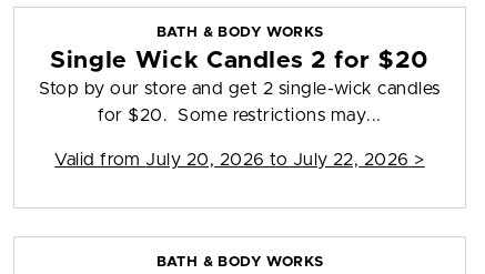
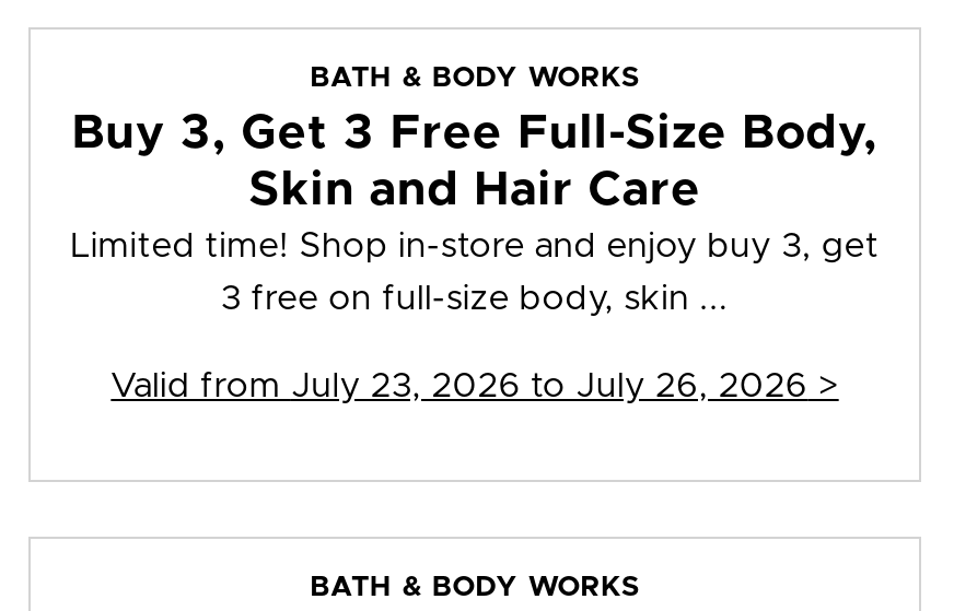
- Single Wick Candles 2 for $20
- Stop by our store and get 2 single-wick candles
+ Buy 3, Get 3 Free Full-Size Body,
+ Skin and Hair Care
+ Limited time! Shop in-store and enjoy buy 3, get

- for $20. Some restrictions may...
+ 3 free on full-size body, skin ...

- Valid from July 20, 2026 to July 22, 2026 >
+ Valid from July 23, 2026 to July 26, 2026 >
